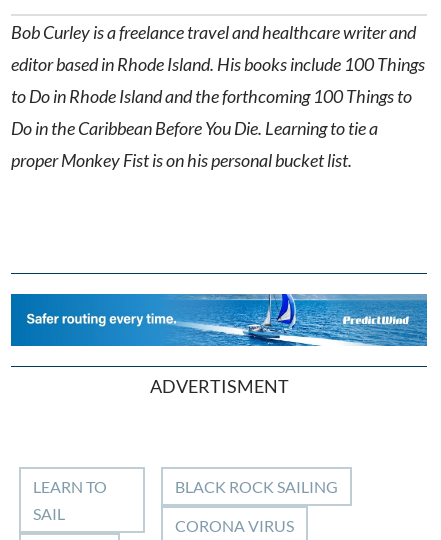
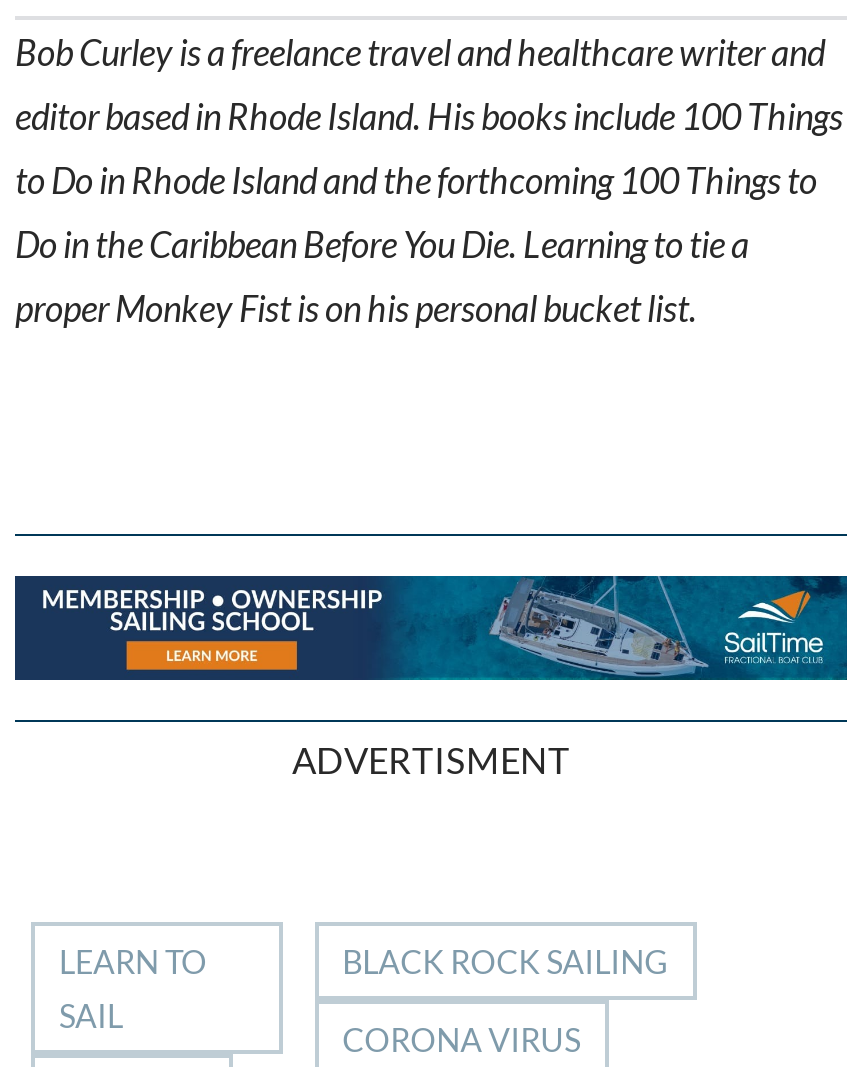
- [image]
+ [image]
